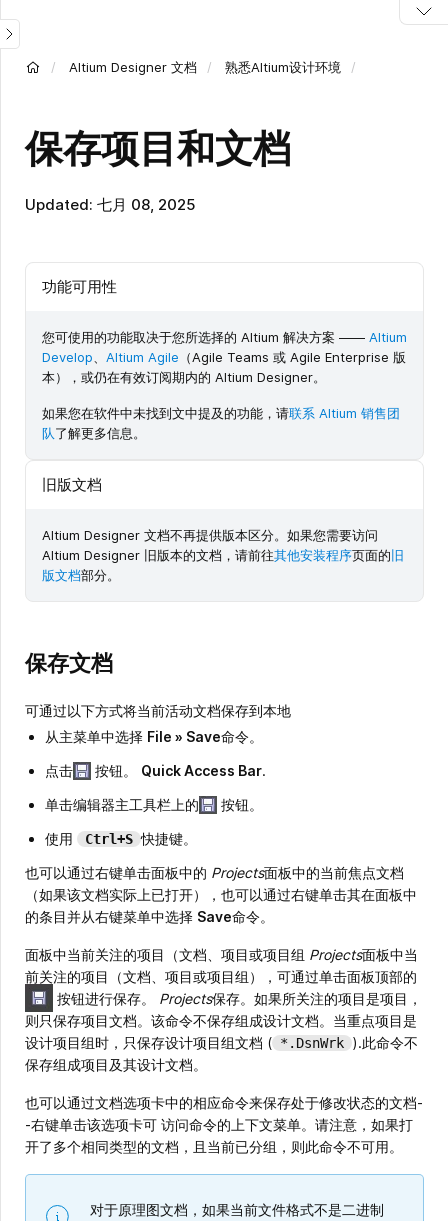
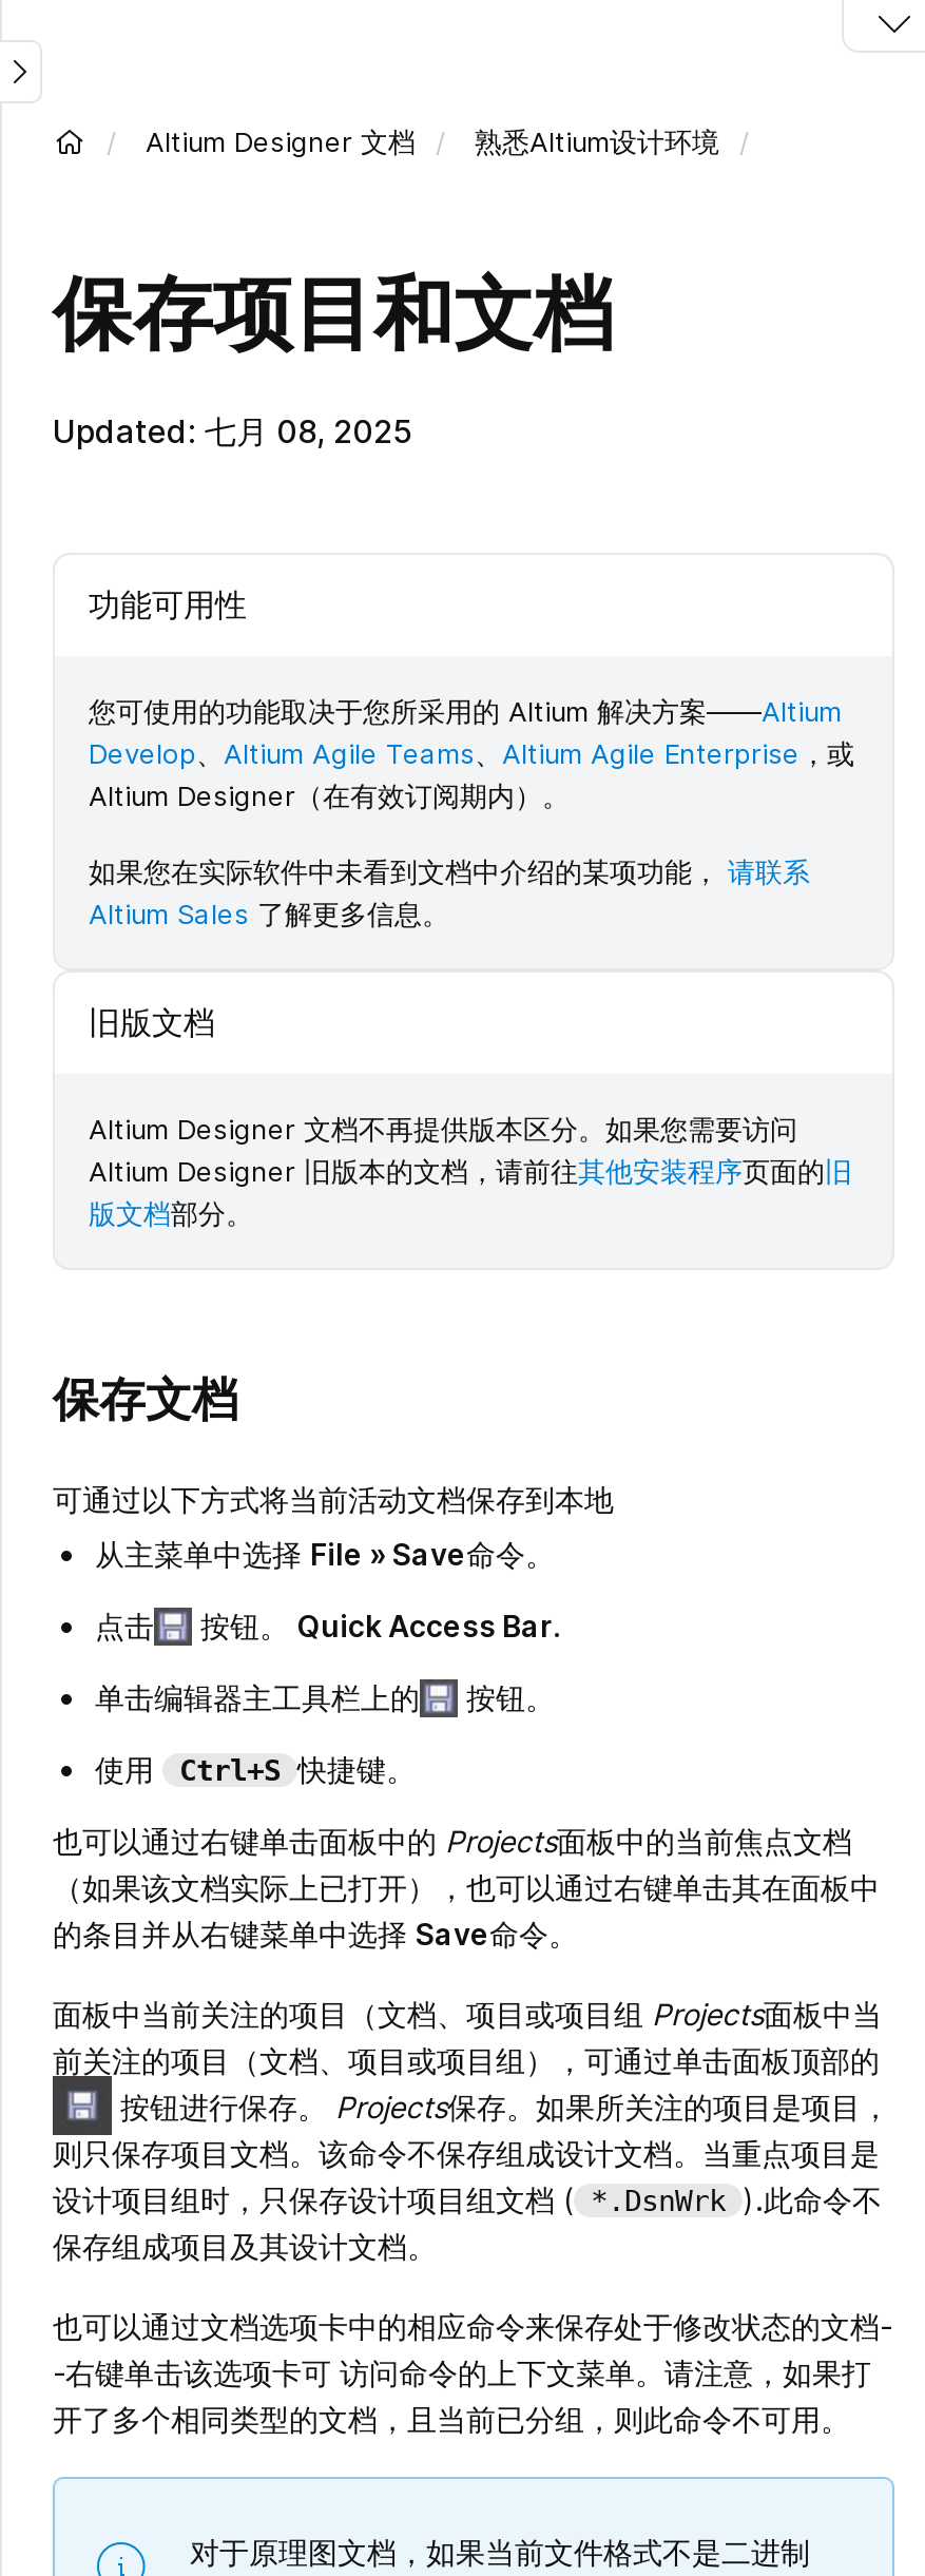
- 您可使用的功能取决于您所选择的 Altium 解决方案 ——Altium
- Develop、Altium Agile（Agile Teams 或 Agile Enterprise 版
- 本），或仍在有效订阅期内的 Altium Designer。
+ 您可使用的功能取决于您所采用的 Altium 解决方案——Altium
+ Develop、Altium Agile Teams、Altium Agile Enterprise，或
+ Altium Designer（在有效订阅期内）。

- 如果您在软件中未找到文中提及的功能，请联系 Altium 销售团
- 队了解更多信息。
+ 如果您在实际软件中未看到文档中介绍的某项功能，请联系
+ Altium Sales了解更多信息。
